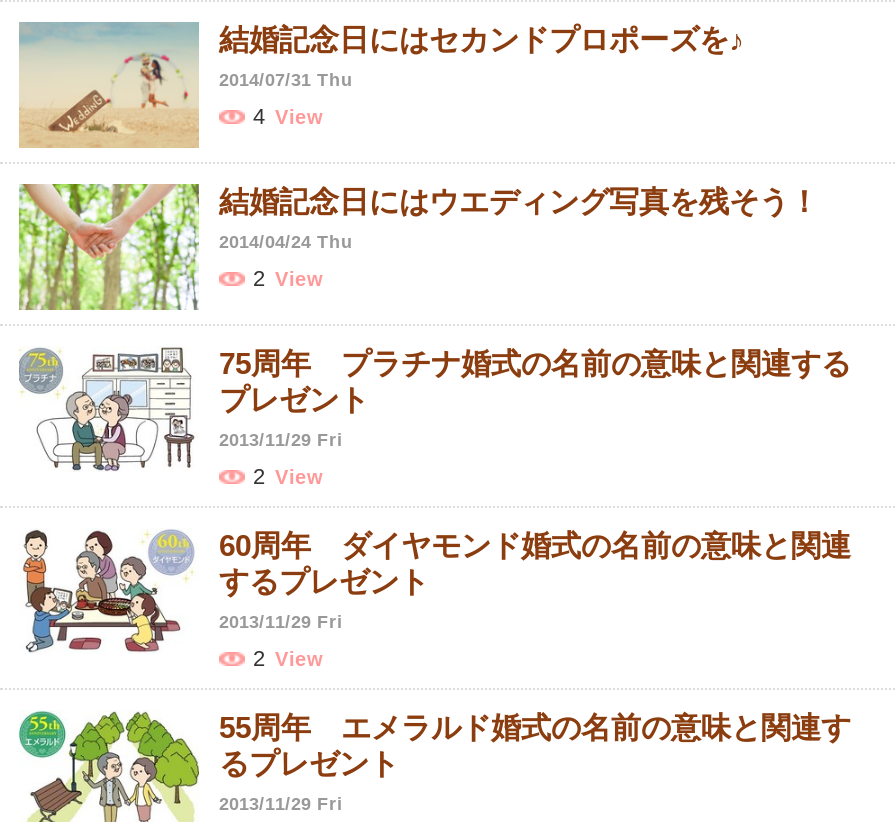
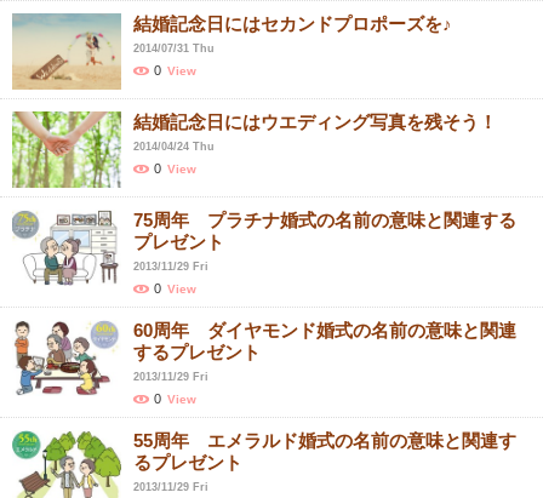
- 4 View
+ 0 View

- 2 View
+ 0 View

- 2 View
+ 0 View

- 2 View
+ 0 View
